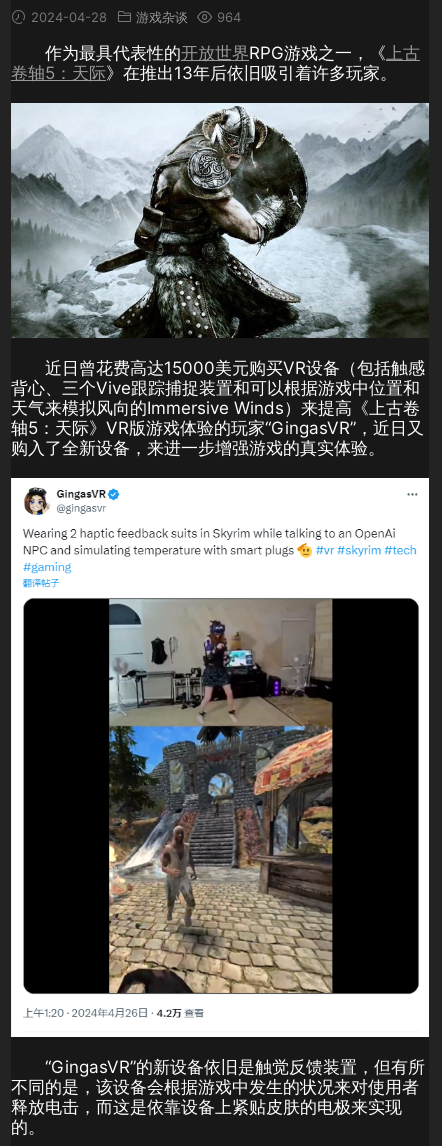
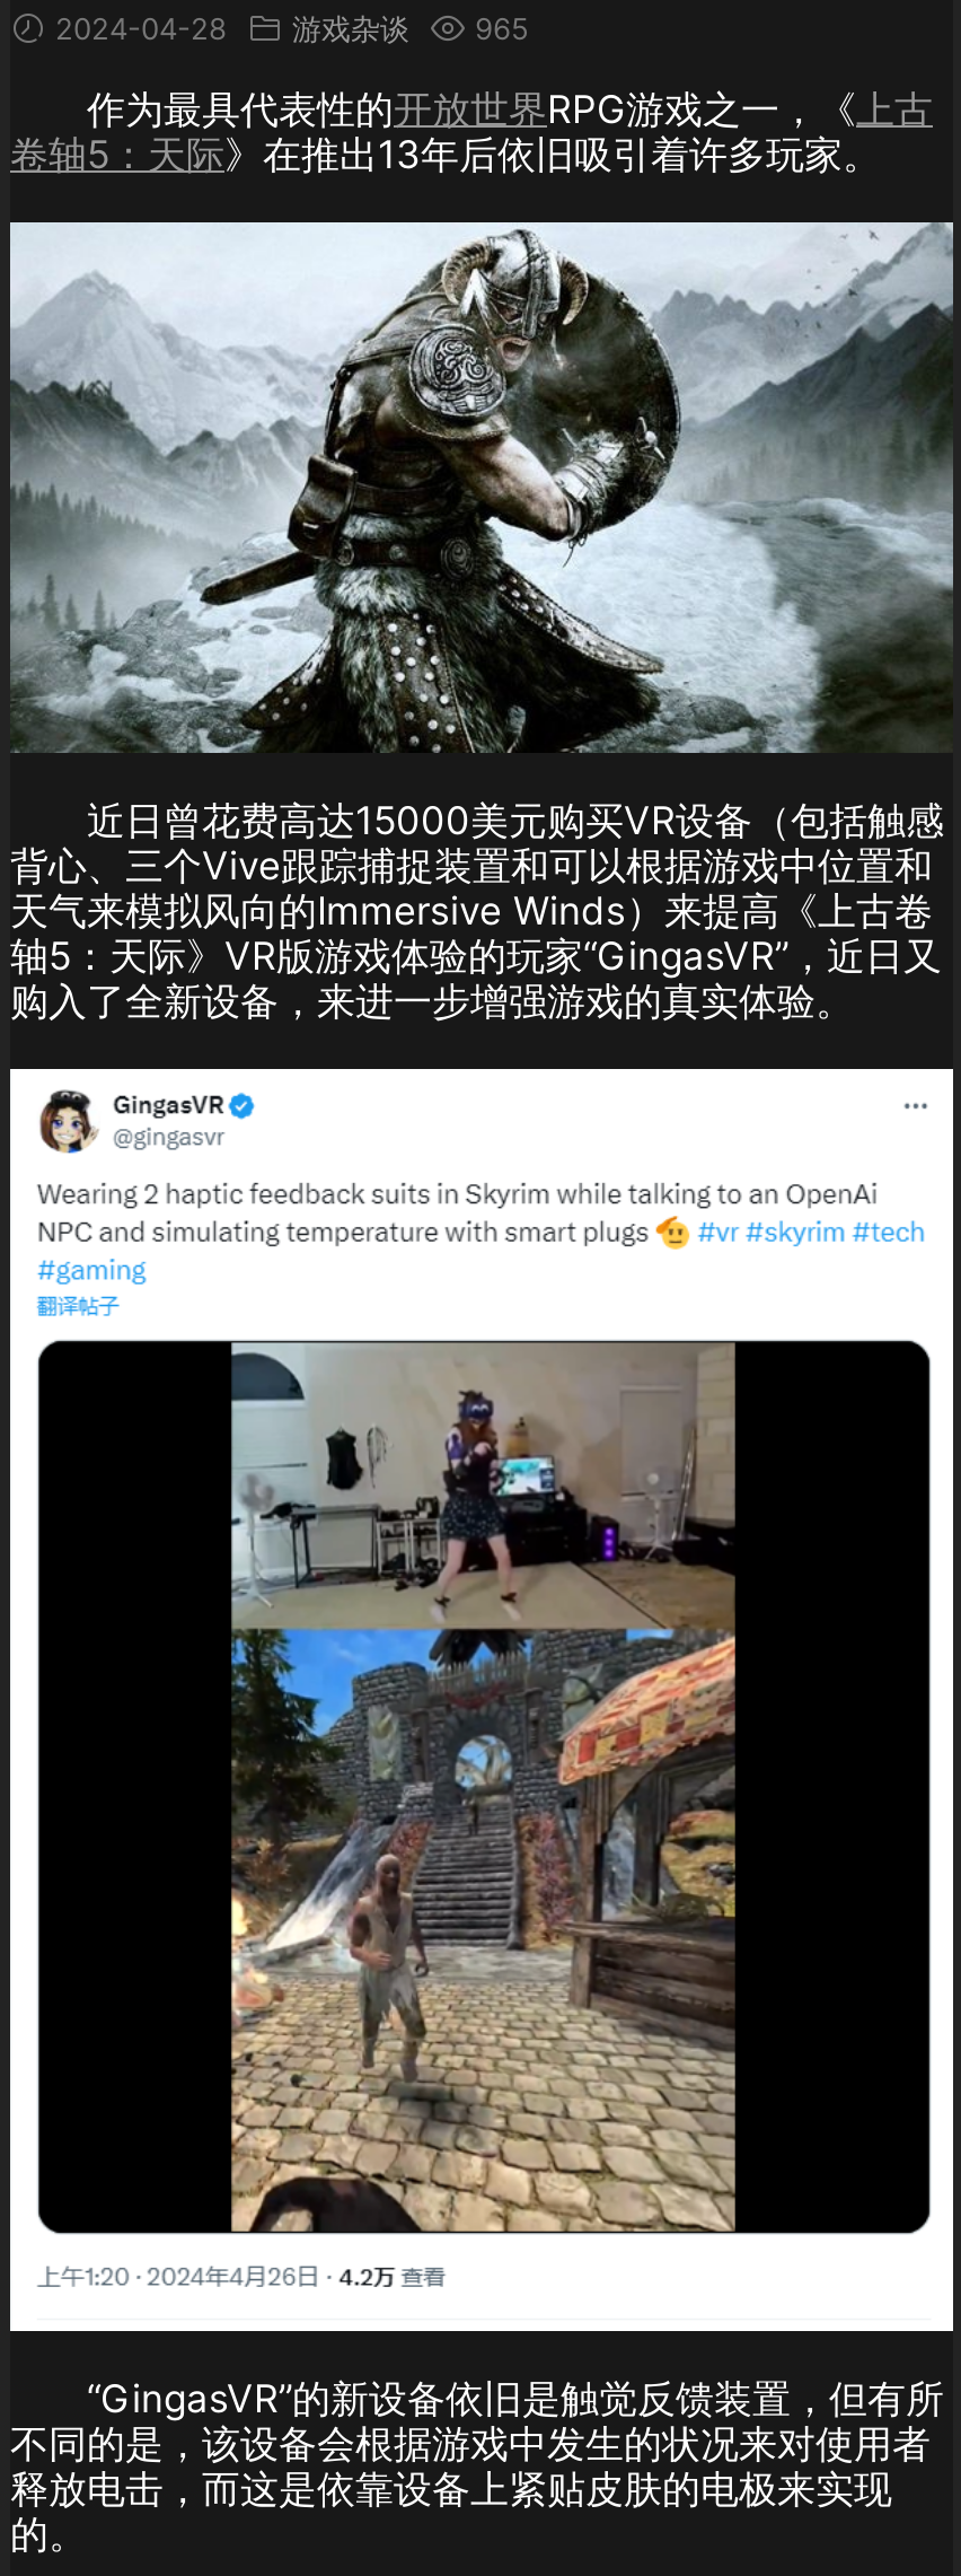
- 2024-04-28 游戏杂谈 964
+ 2024-04-28 游戏杂谈 965
